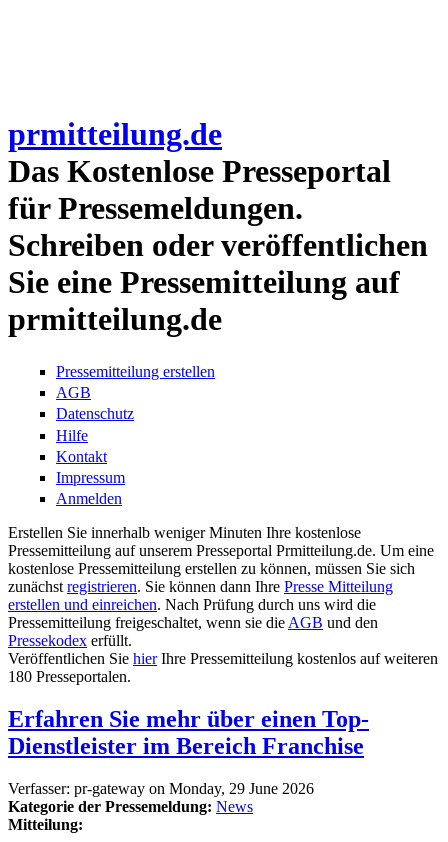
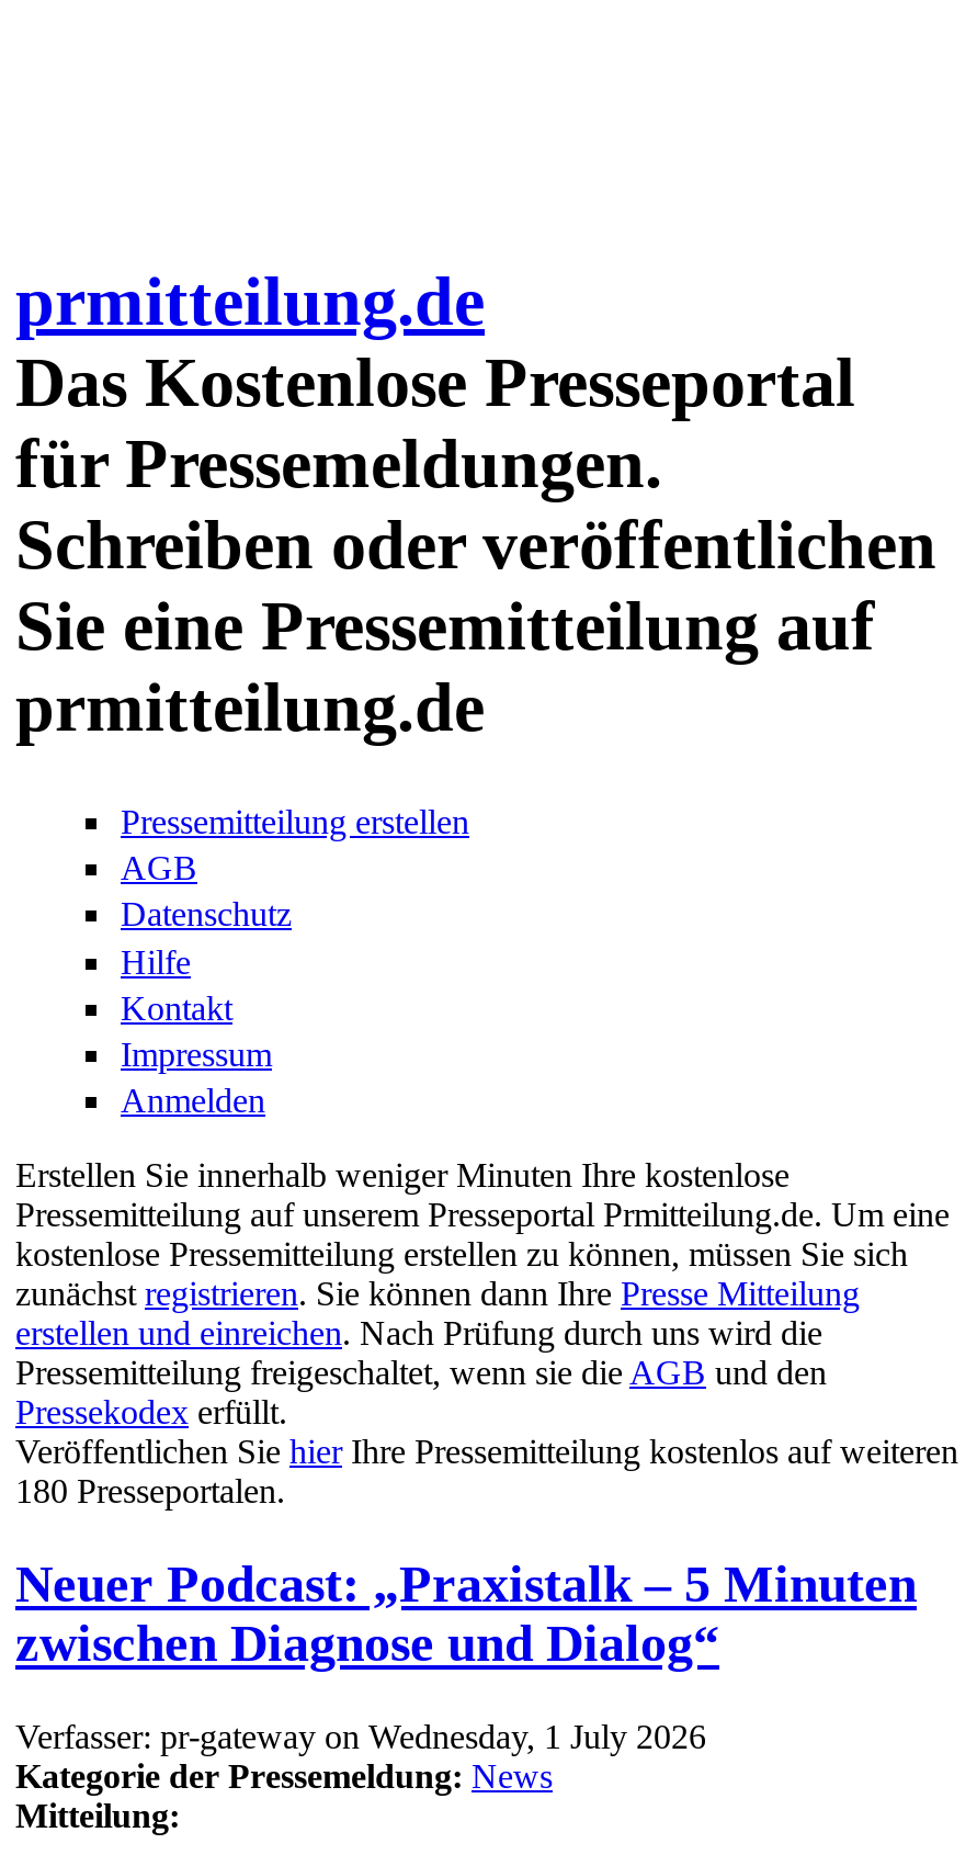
- Erfahren Sie mehr über einen Top-
- Dienstleister im Bereich Franchise
+ Neuer Podcast: „Praxistalk – 5 Minuten
+ zwischen Diagnose und Dialog“

- Verfasser: pr-gateway on Monday, 29 June 2026
+ Verfasser: pr-gateway on Wednesday, 1 July 2026
